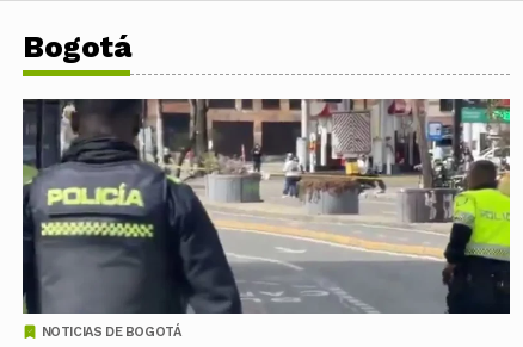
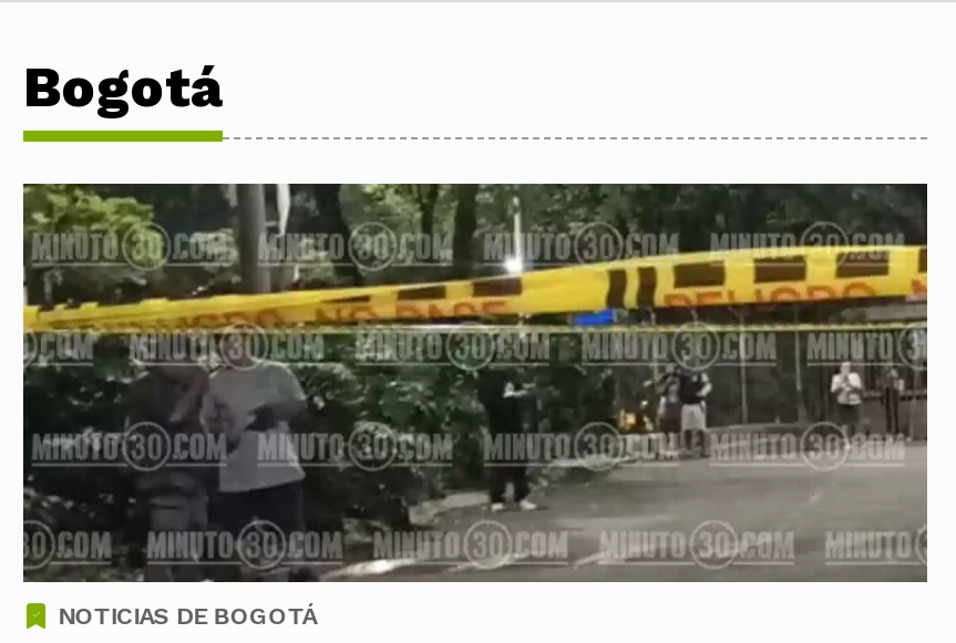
- [image]
+ [image]
